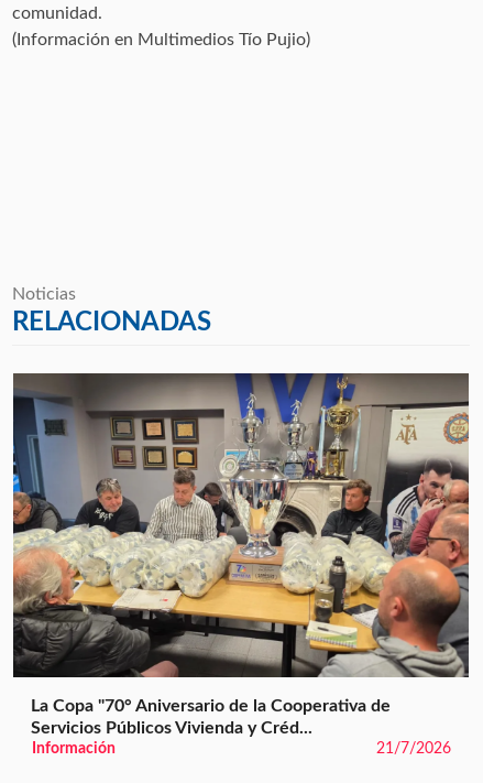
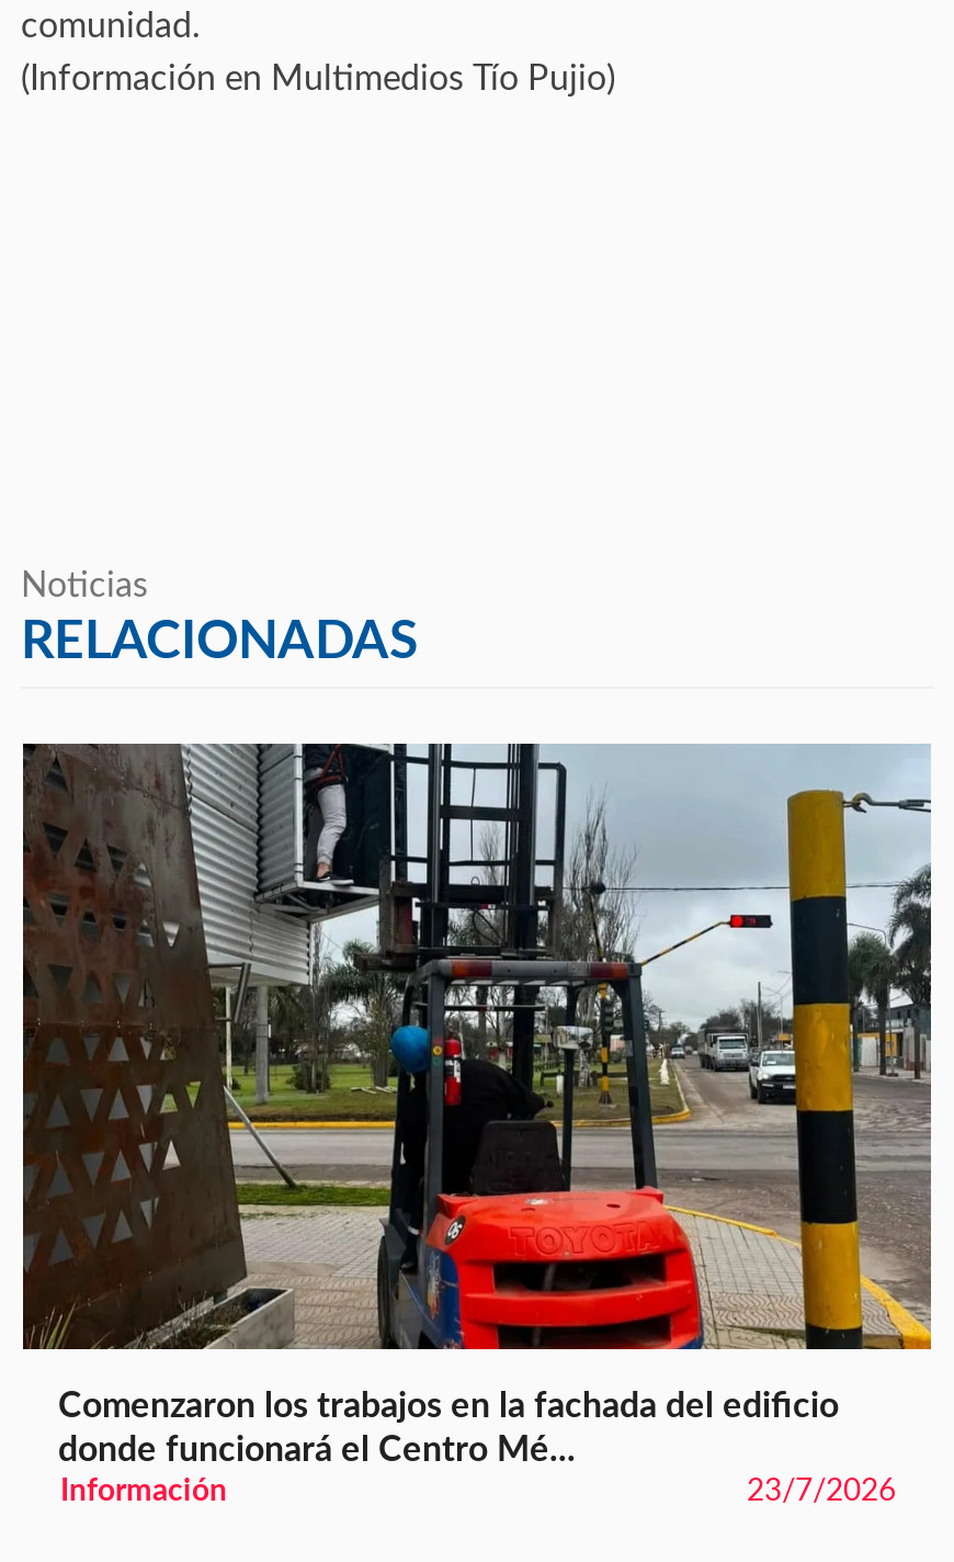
- [image]
- La Copa "70° Aniversario de la Cooperativa de
- Servicios Públicos Vivienda y Créd...
+ [image]
+ Comenzaron los trabajos en la fachada del edificio
+ donde funcionará el Centro Mé...

- 21/7/2026
+ 23/7/2026
